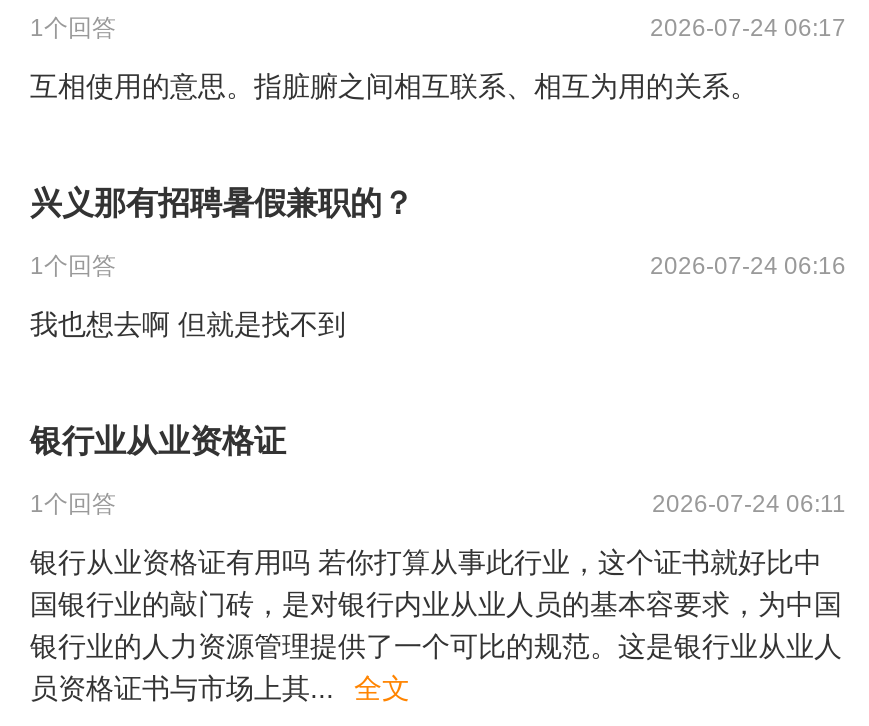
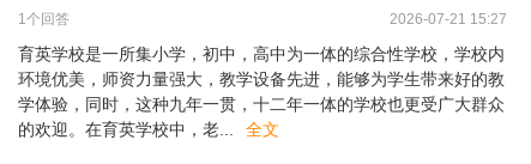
- 2026-07-24 06:17
- 互相使用的意思。指脏腑之间相互联系、相互为用的关系。
- 兴义那有招聘暑假兼职的？
- 1个回答
- 2026-07-24 06:16
- 我也想去啊 但就是找不到
- 银行业从业资格证
- 1个回答
- 2026-07-24 06:11
- 银行从业资格证有用吗 若你打算从事此行业，这个证书就好比中
- 国银行业的敲门砖，是对银行内业从业人员的基本容要求，为中国
- 银行业的人力资源管理提供了一个可比的规范。这是银行业从业人
- 员资格证书与市场上其...
+ 2026-07-21 15:27
+ 育英学校是一所集小学，初中，高中为一体的综合性学校，学校内
+ 环境优美，师资力量强大，教学设备先进，能够为学生带来好的教
+ 学体验，同时，这种九年一贯，十二年一体的学校也更受广大群众
+ 的欢迎。在育英学校中，老...
